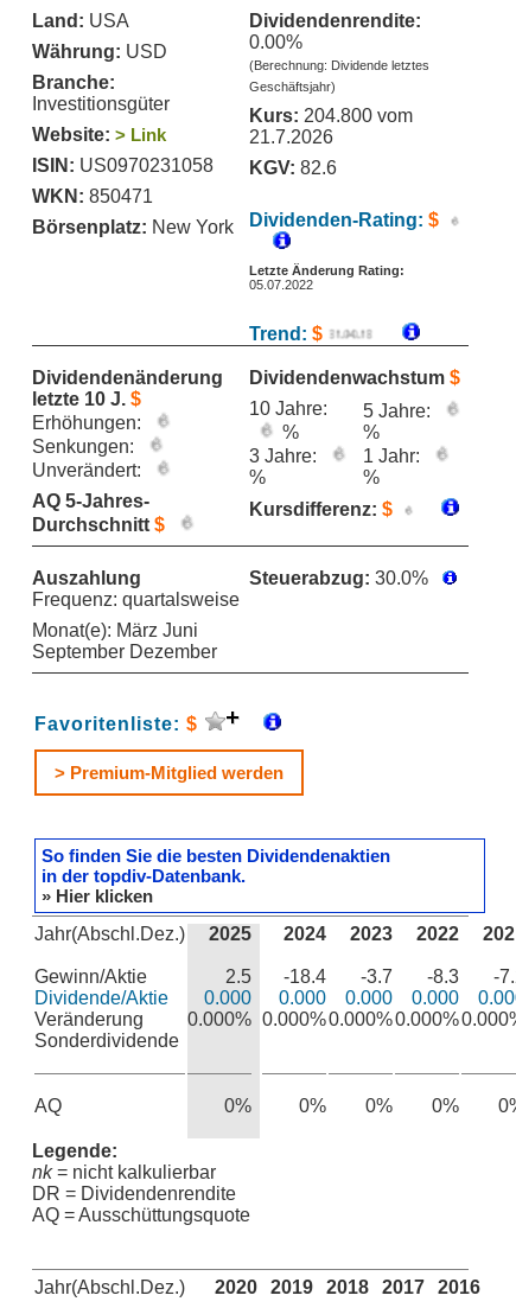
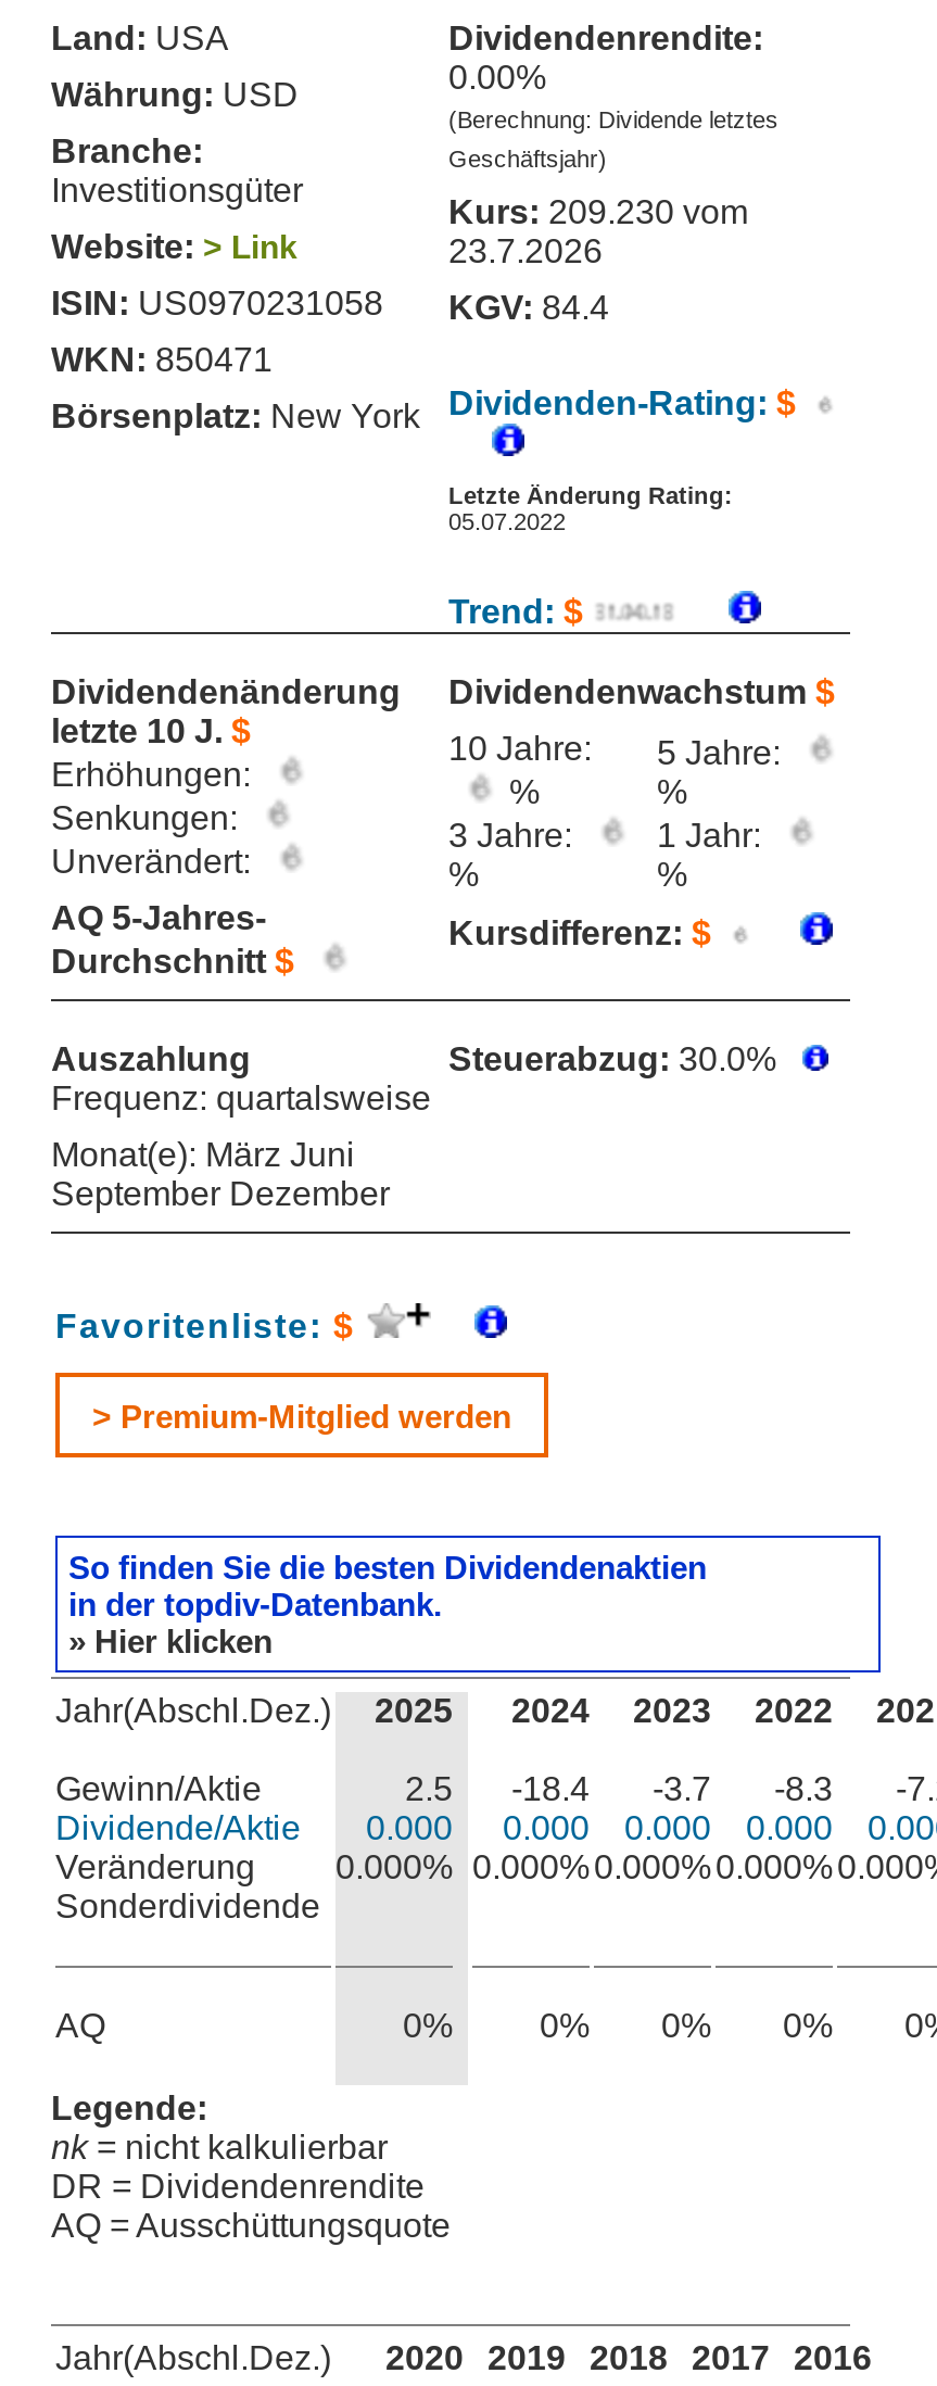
- Kurs: 204.800 vom
+ Kurs: 209.230 vom

- 21.7.2026
+ 23.7.2026

- ISIN: US0970231058 KGV: 82.6
+ ISIN: US0970231058 KGV: 84.4
